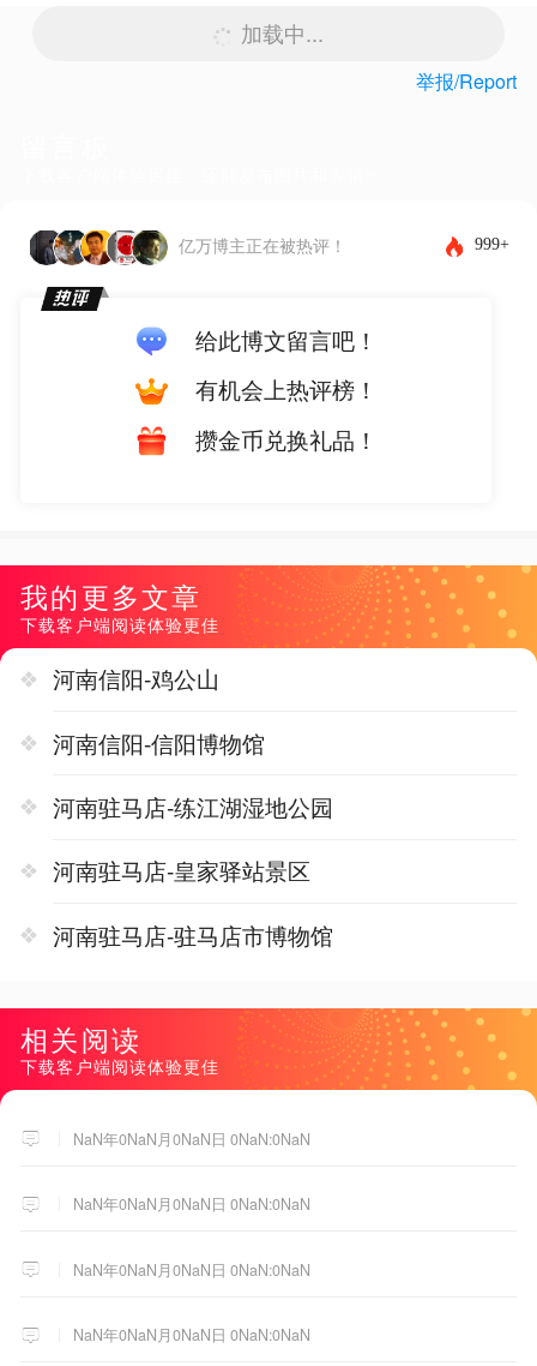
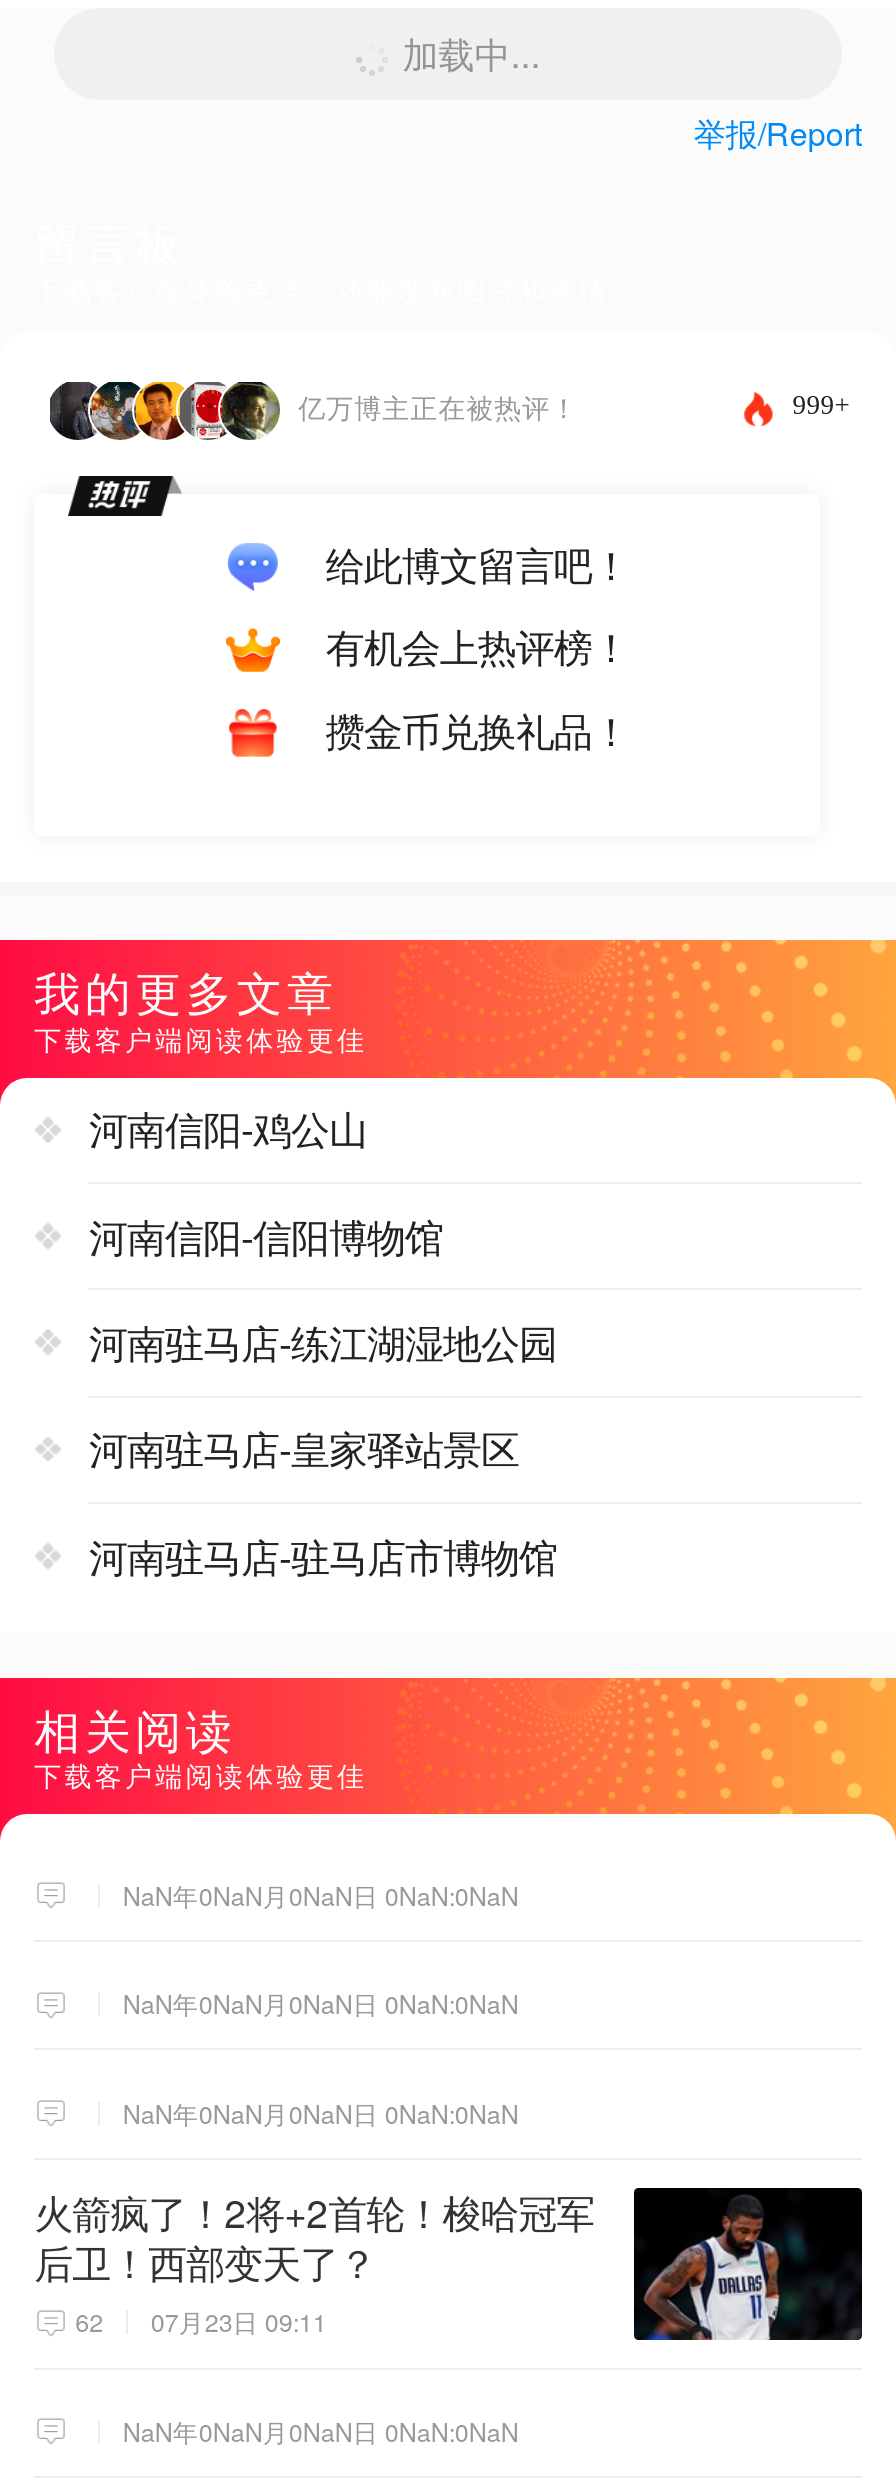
+ [image]
+ 火箭疯了！2将+2首轮！梭哈冠军
+ 后卫！西部变天了？
+ 62
+ 07月23日 09:11
